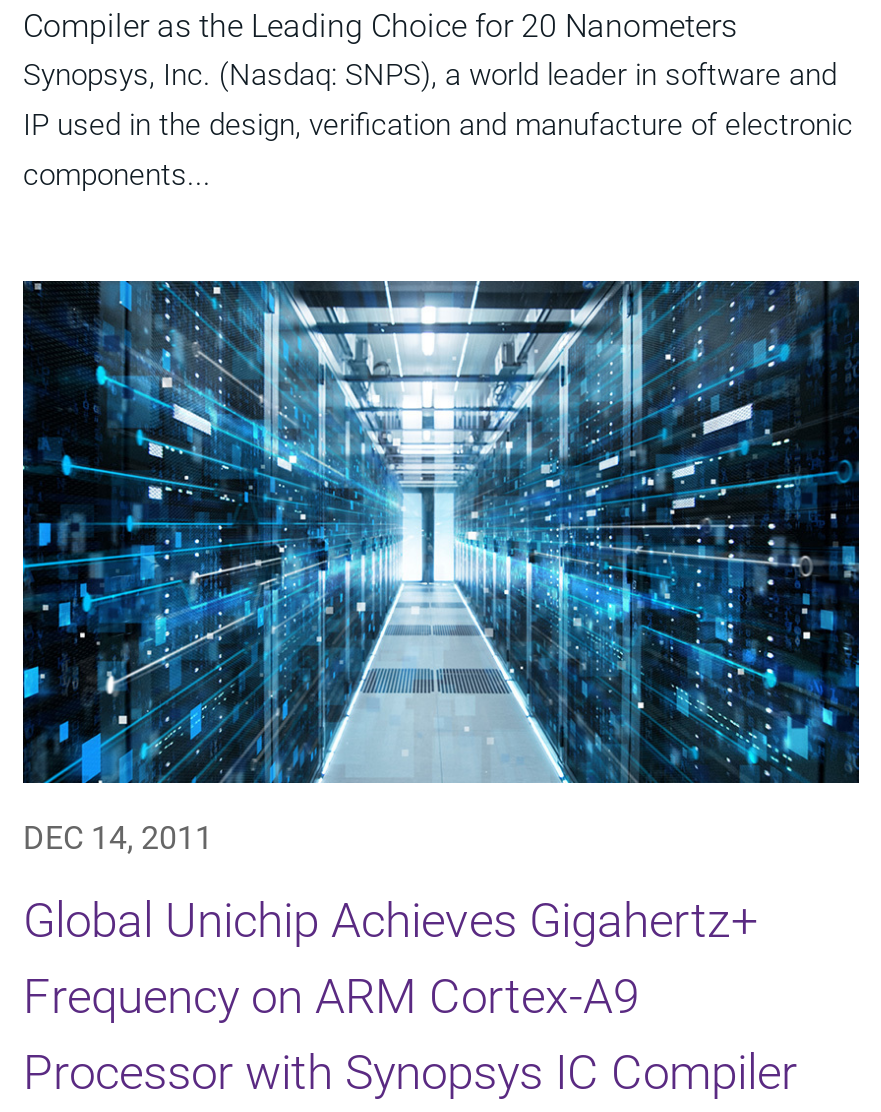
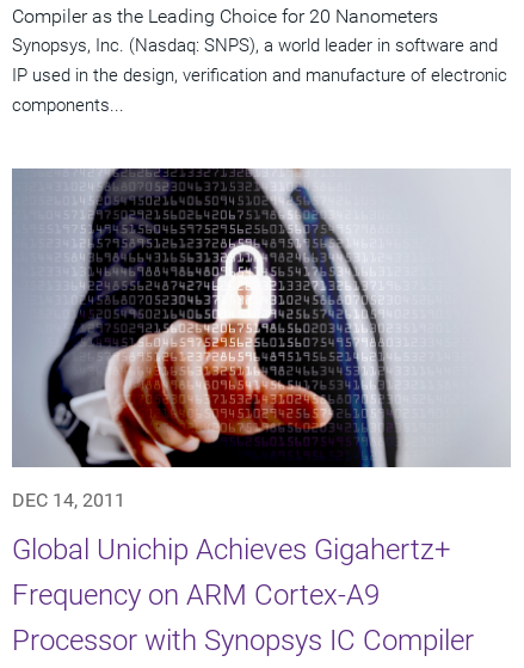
- [image]
+ [image]
